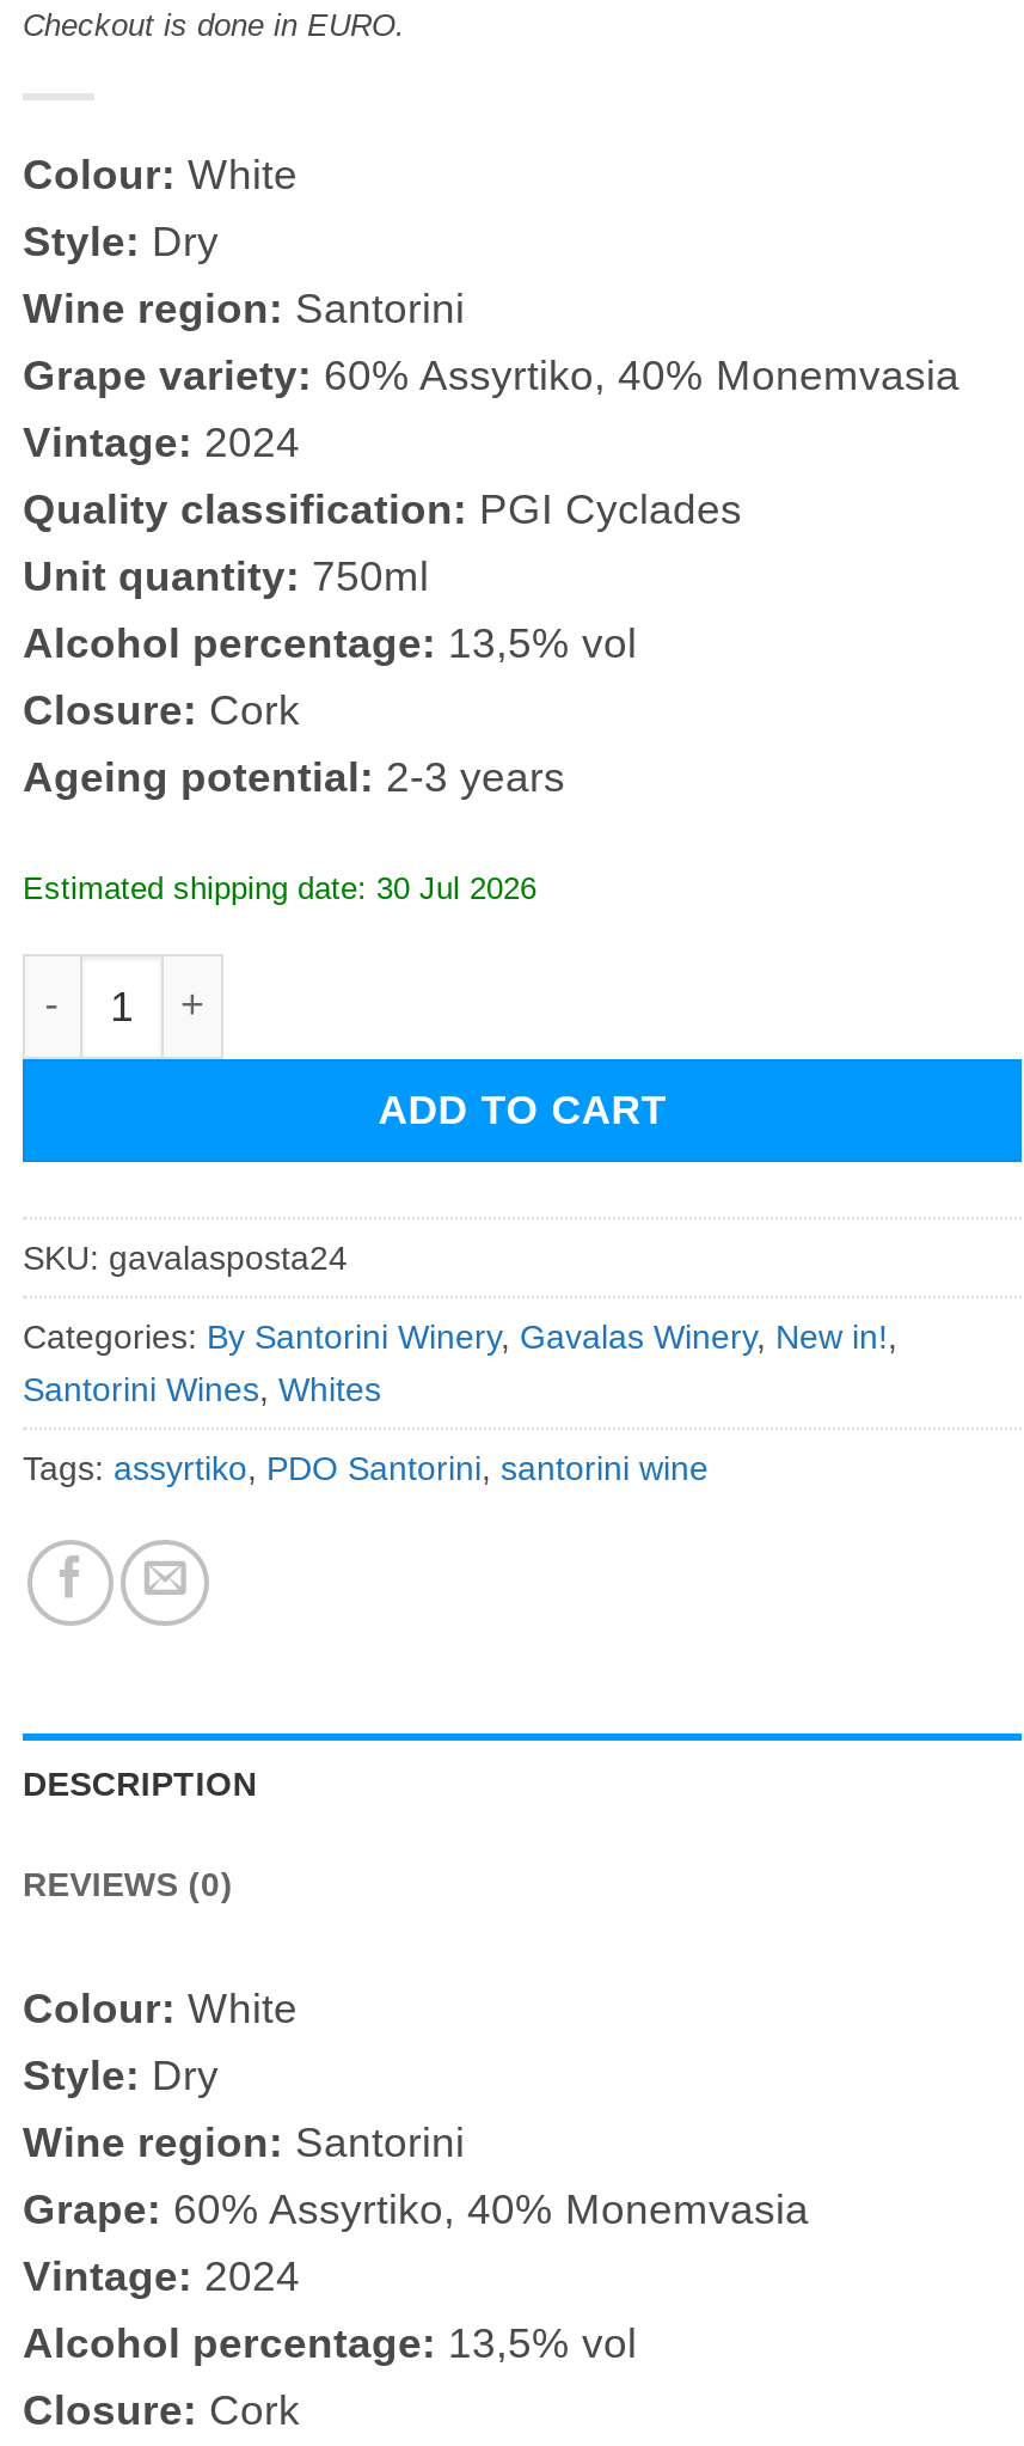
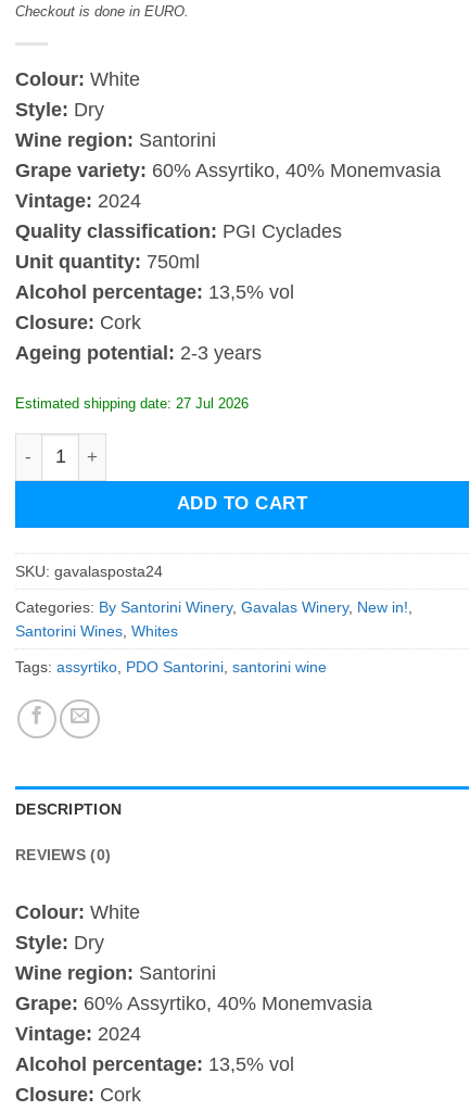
- Estimated shipping date: 30 Jul 2026
+ Estimated shipping date: 27 Jul 2026
